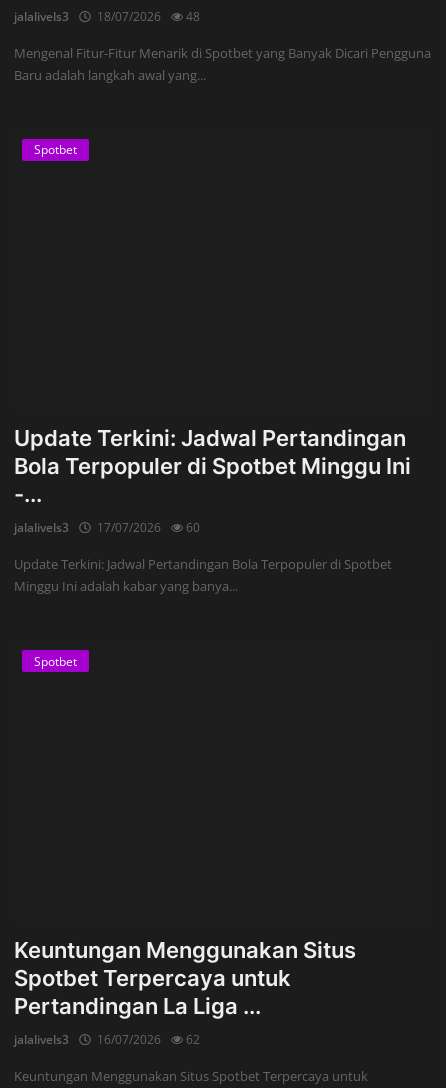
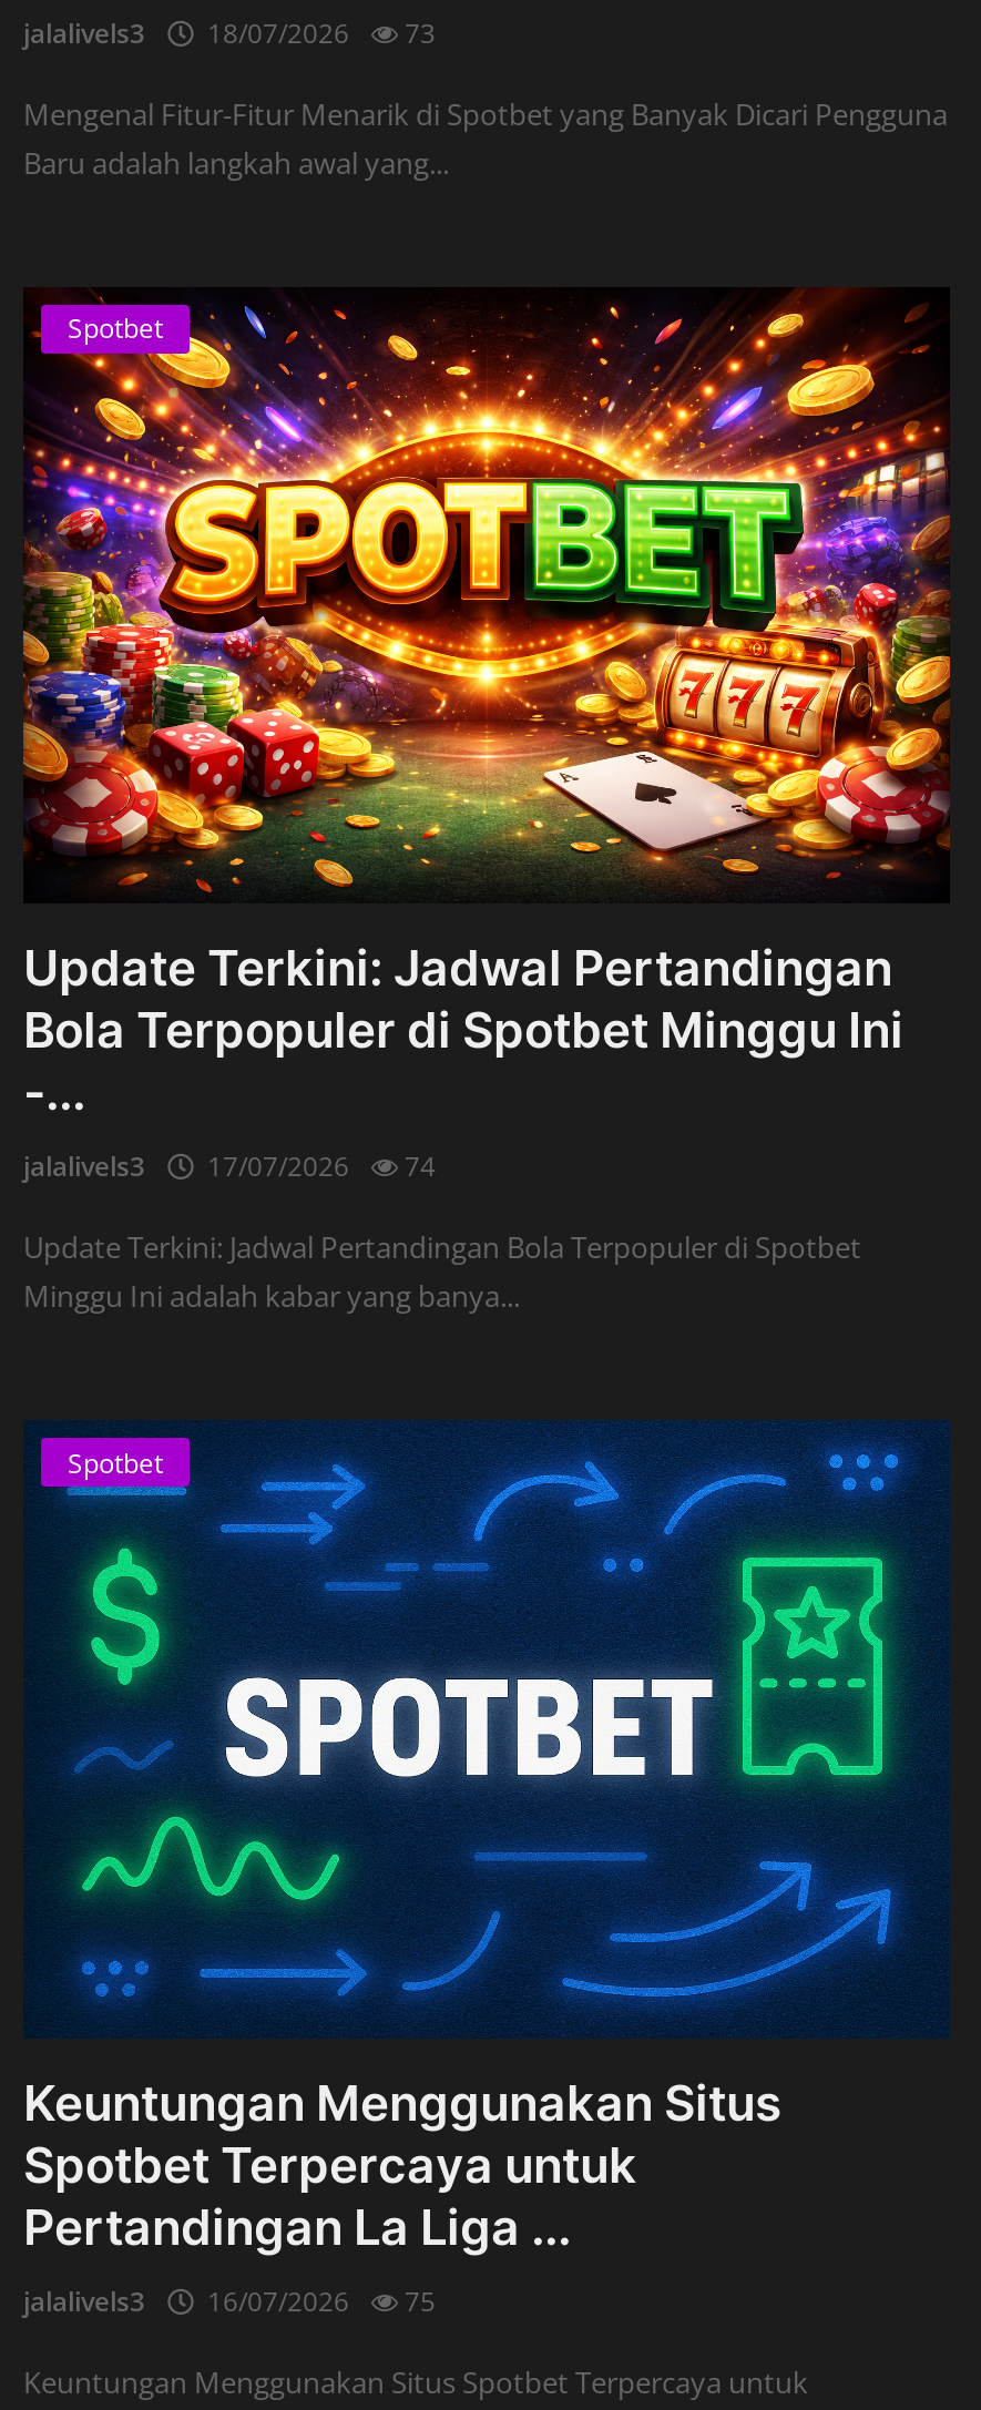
- jalalivels3 18/07/2026 48
+ jalalivels3 18/07/2026 73

+ [image]

- jalalivels3 17/07/2026 60
+ jalalivels3 17/07/2026 74

+ [image]

- jalalivels3 16/07/2026 62
+ jalalivels3 16/07/2026 75
